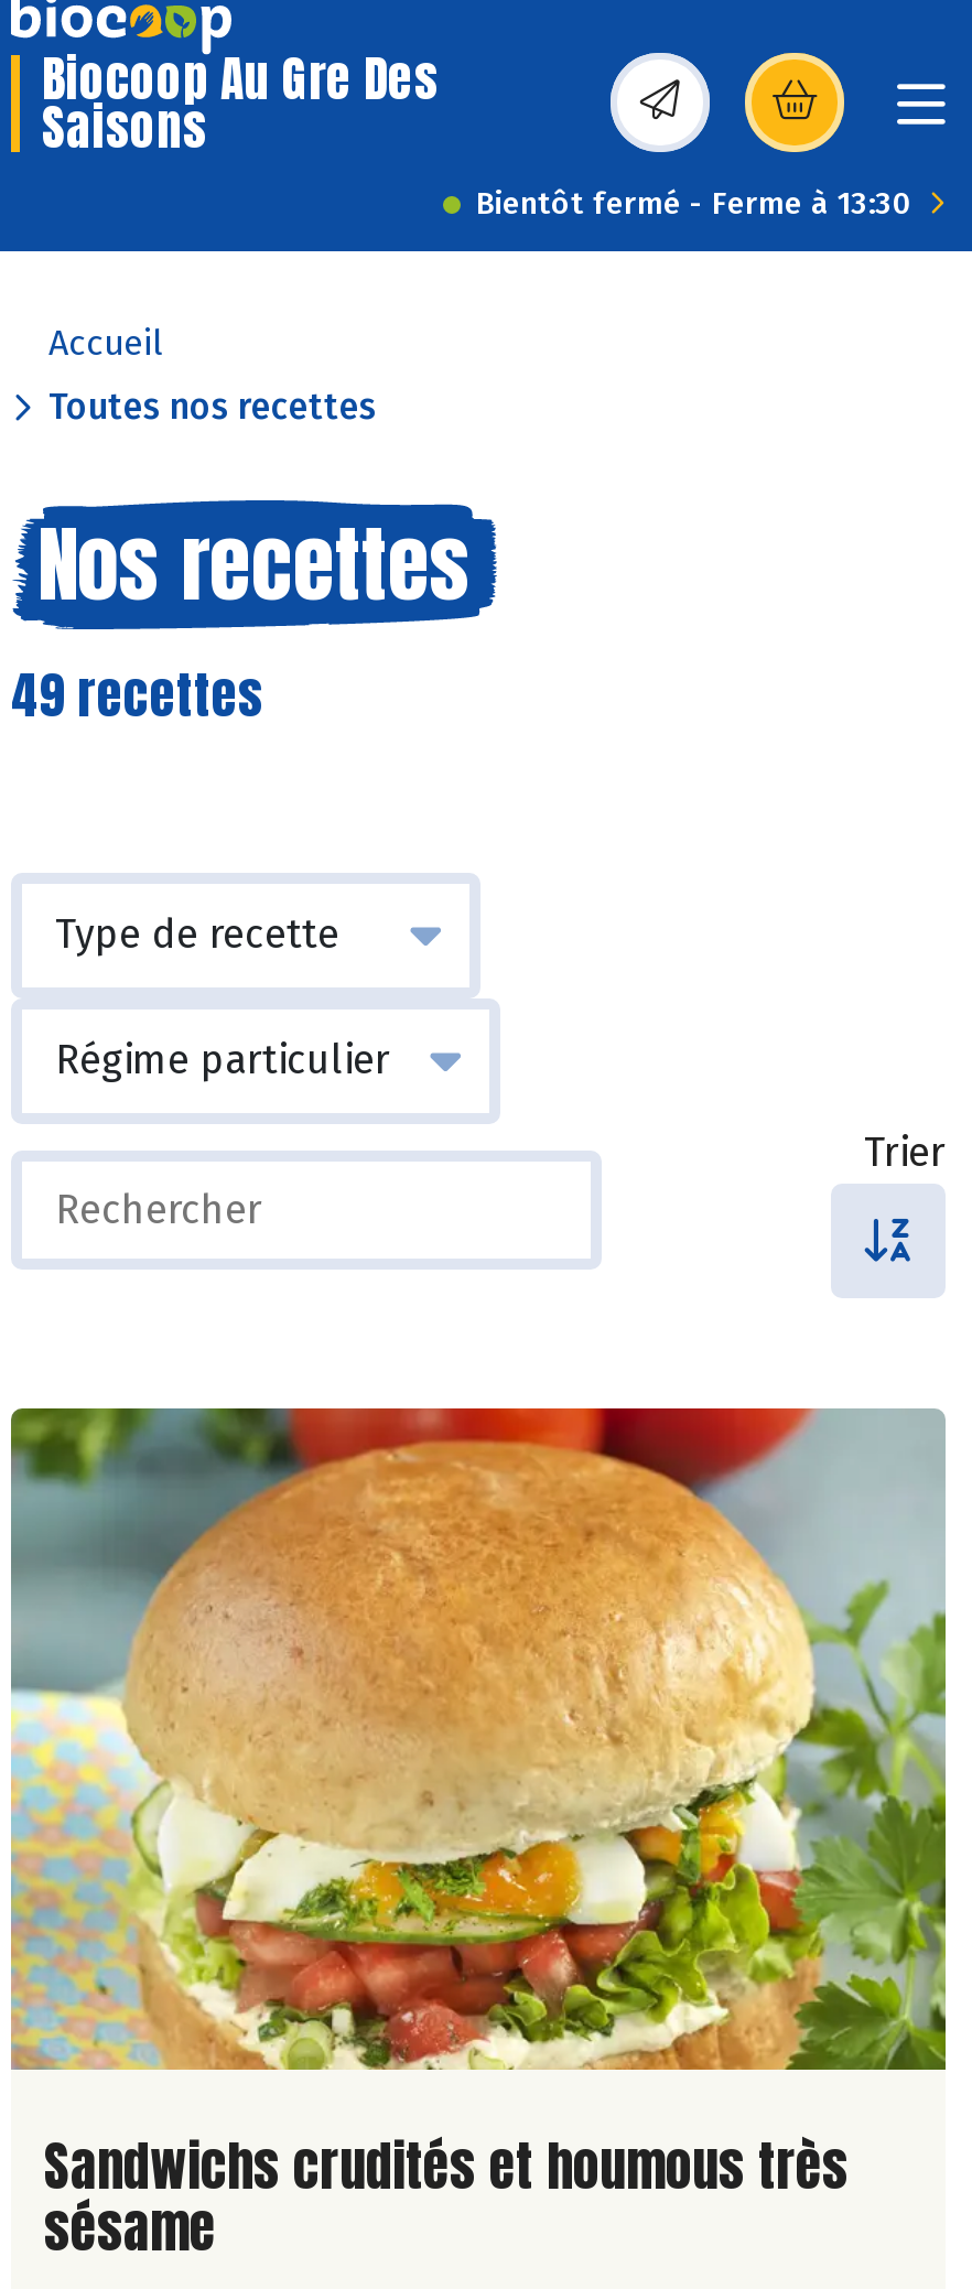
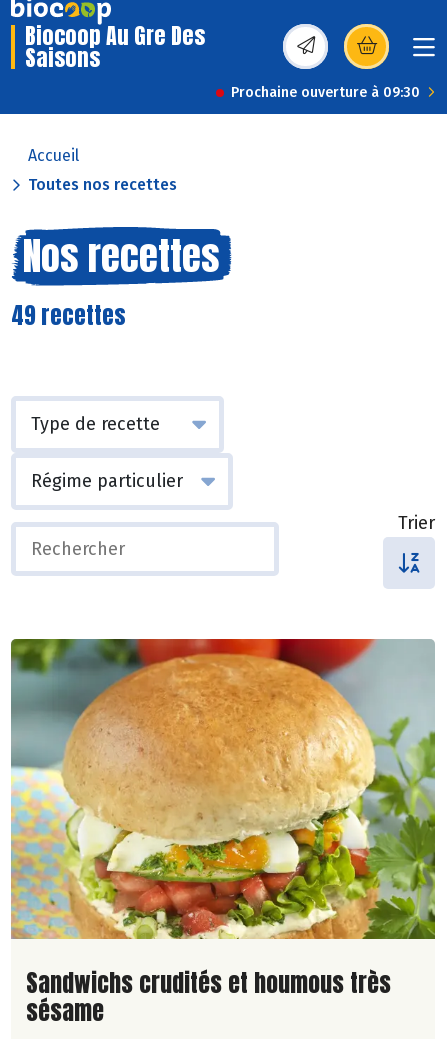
- Bientôt fermé - Ferme à 13:30
+ Prochaine ouverture à 09:30
